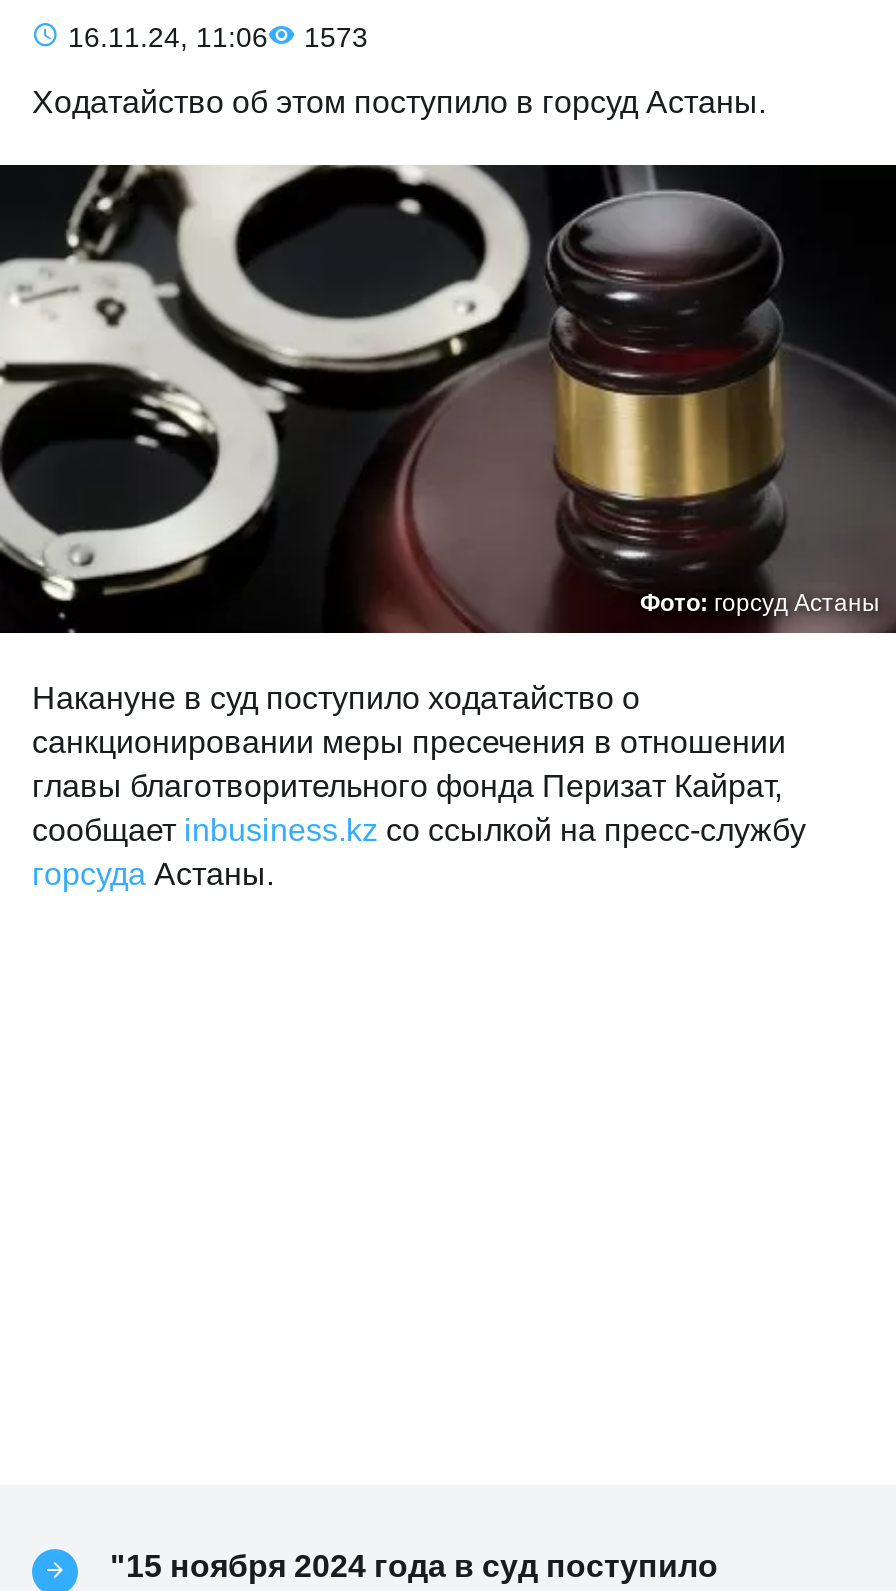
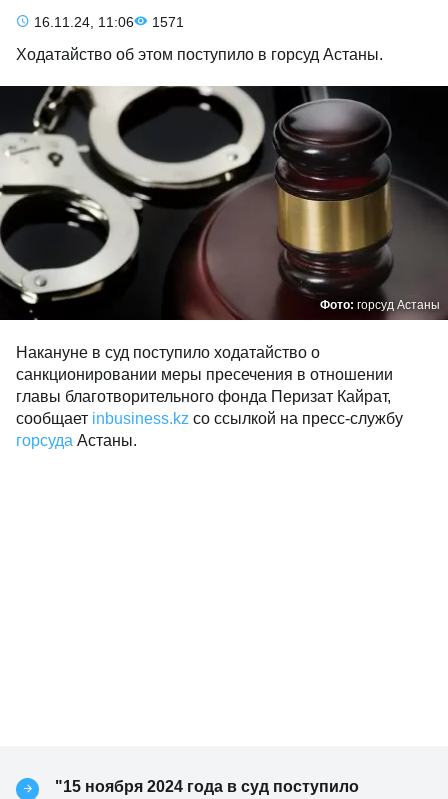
- 16.11.24, 11:06 1573
+ 16.11.24, 11:06 1571
